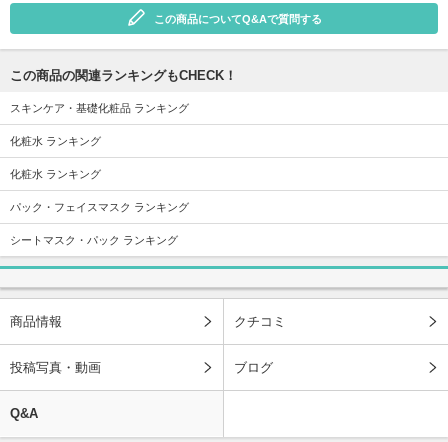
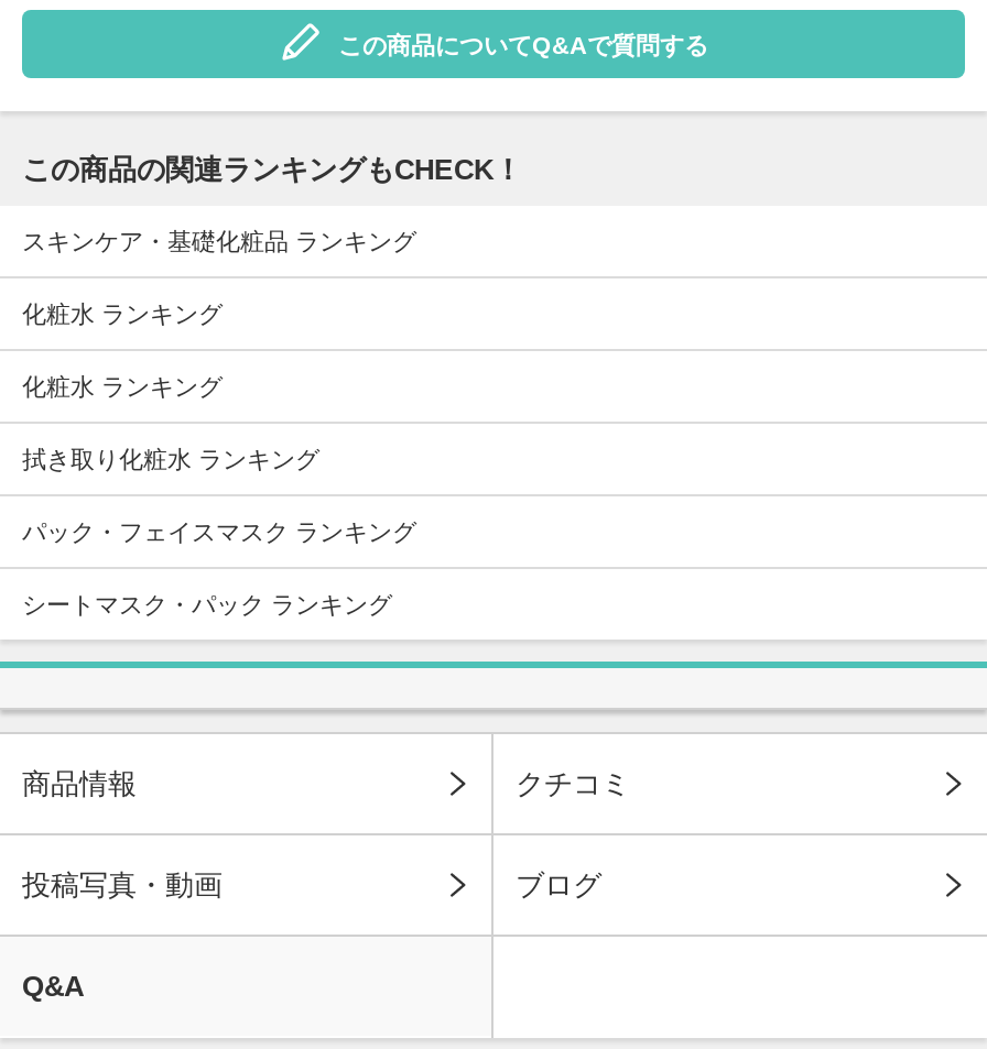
+ 拭き取り化粧水 ランキング
